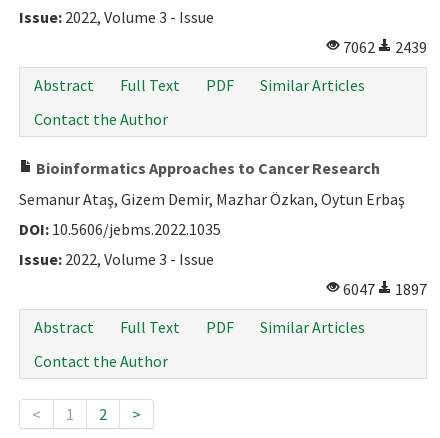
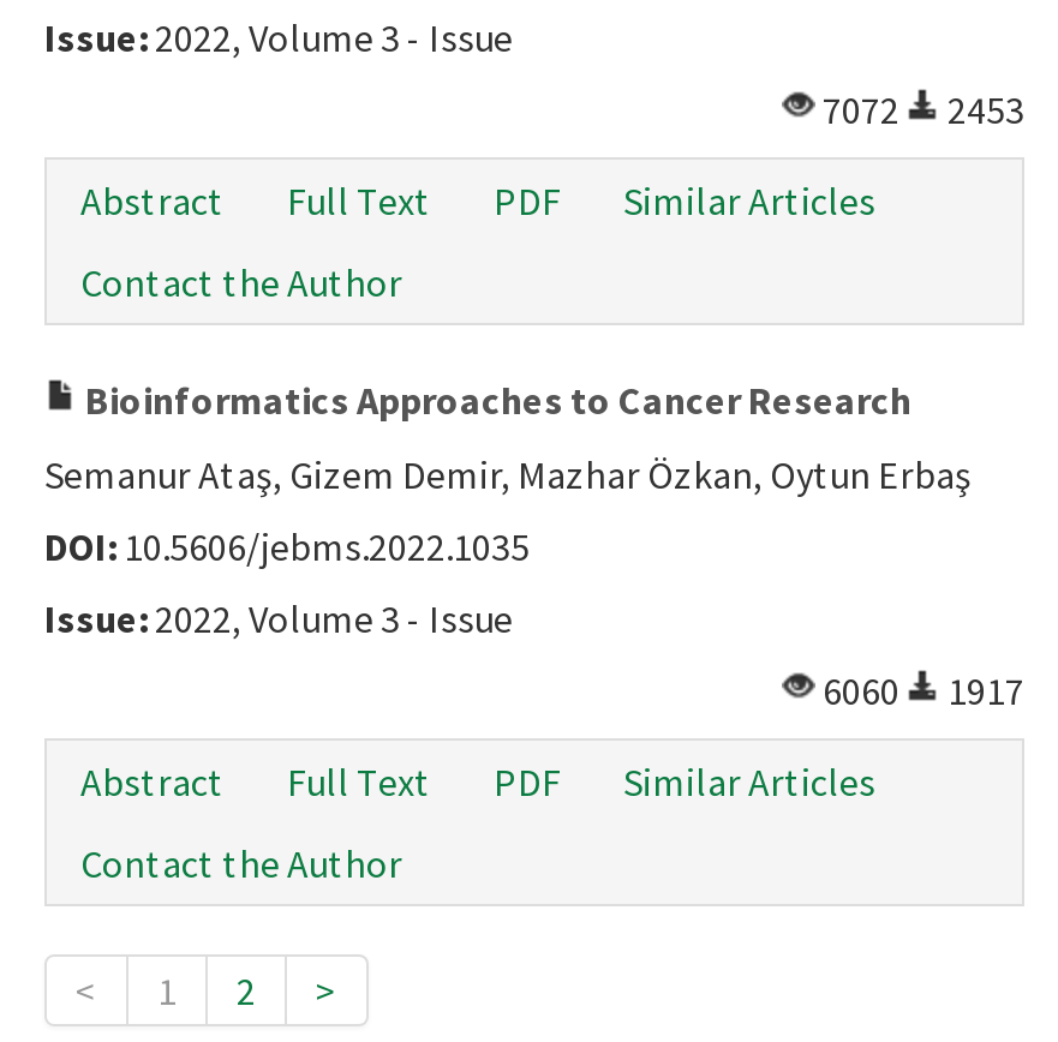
- 7062
+ 7072

- 2439
+ 2453

- 6047
+ 6060

- 1897
+ 1917
